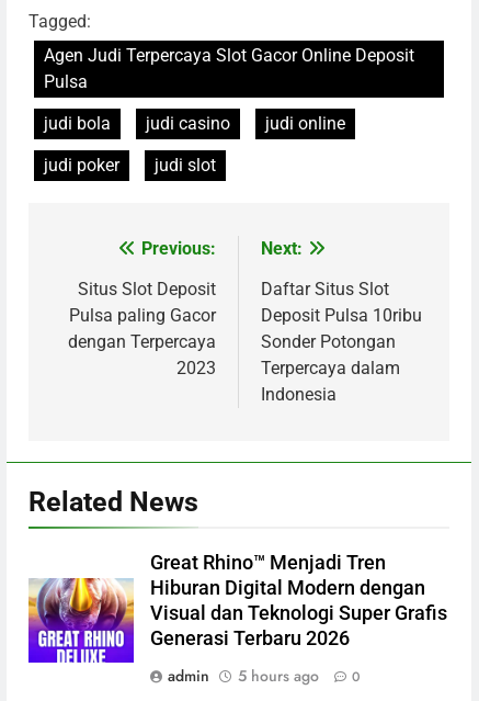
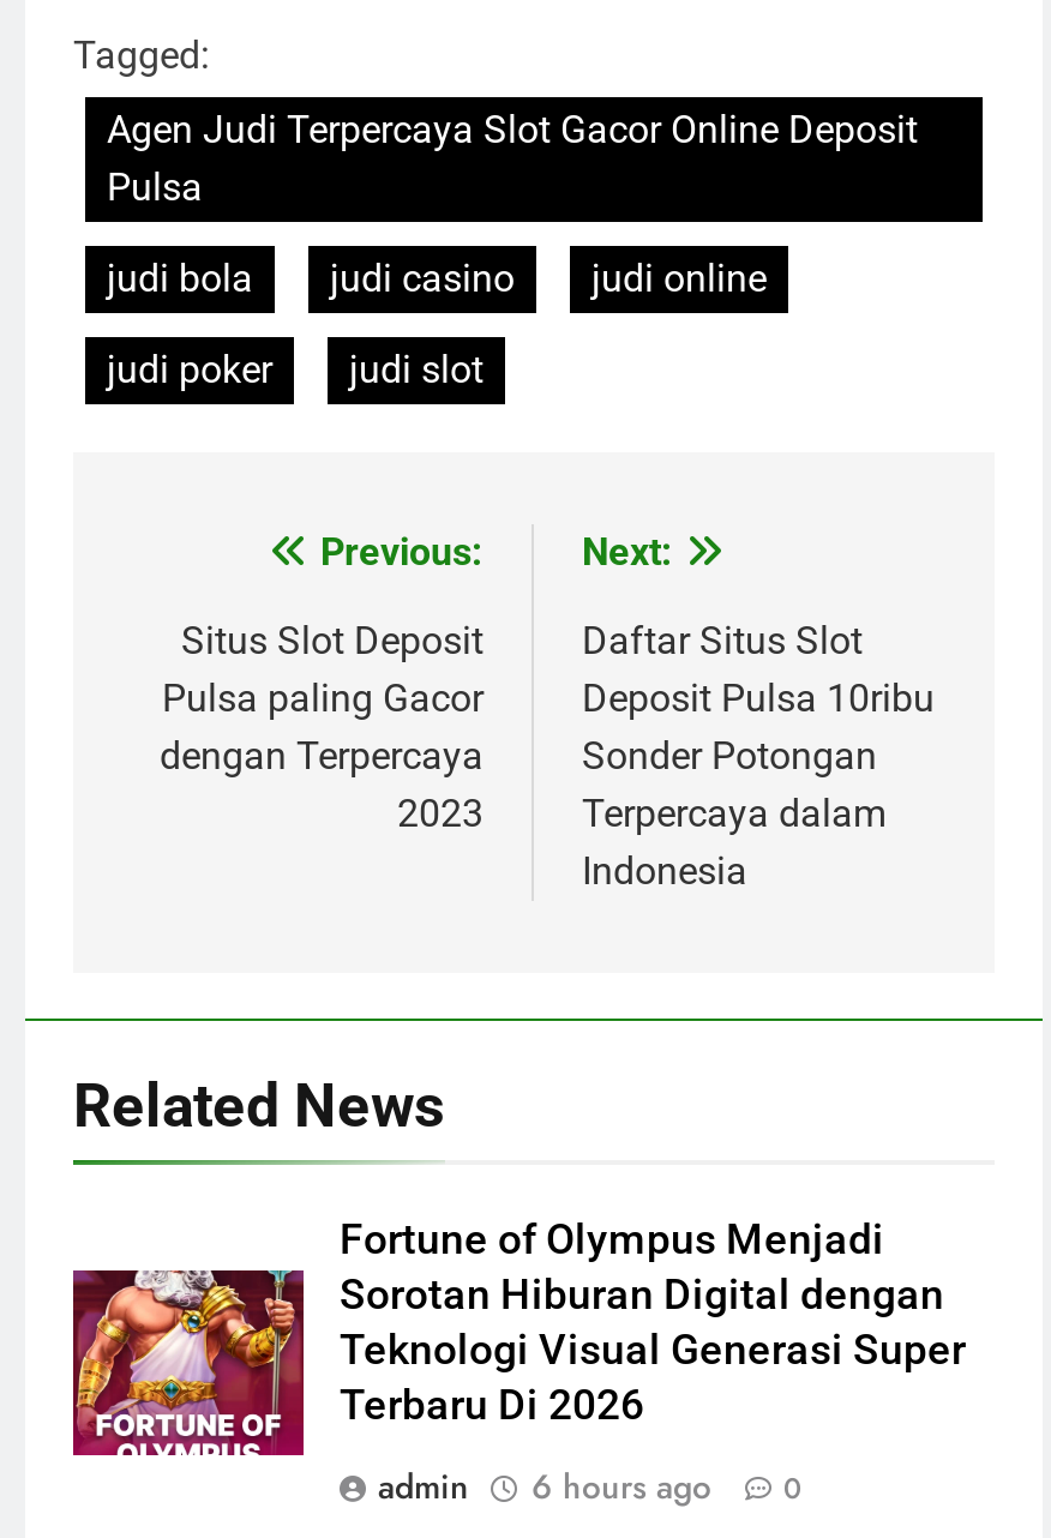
- [image]
- Great Rhino™ Menjadi Tren
- Hiburan Digital Modern dengan
- Visual dan Teknologi Super Grafis
- Generasi Terbaru 2026
+ [image]
+ Fortune of Olympus Menjadi
+ Sorotan Hiburan Digital dengan
+ Teknologi Visual Generasi Super
+ Terbaru Di 2026

- admin 5 hours ago 0
+ admin 6 hours ago 0
